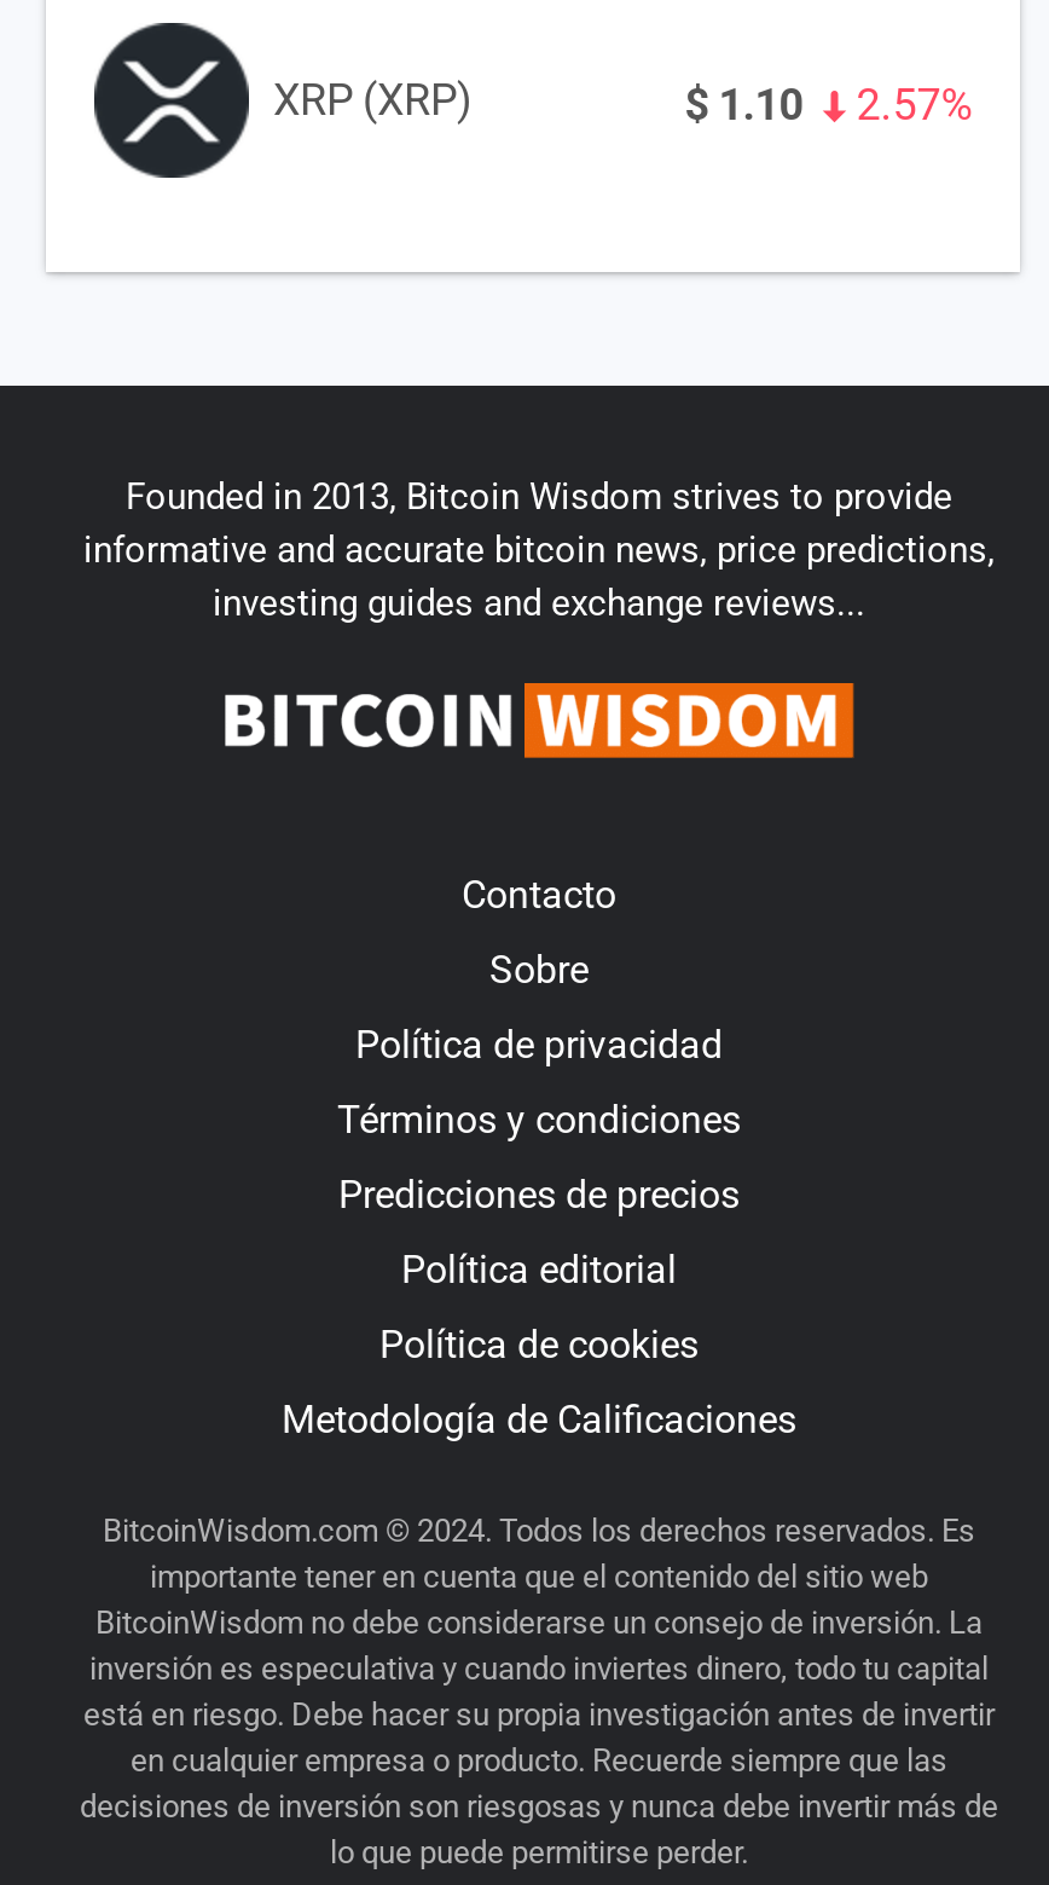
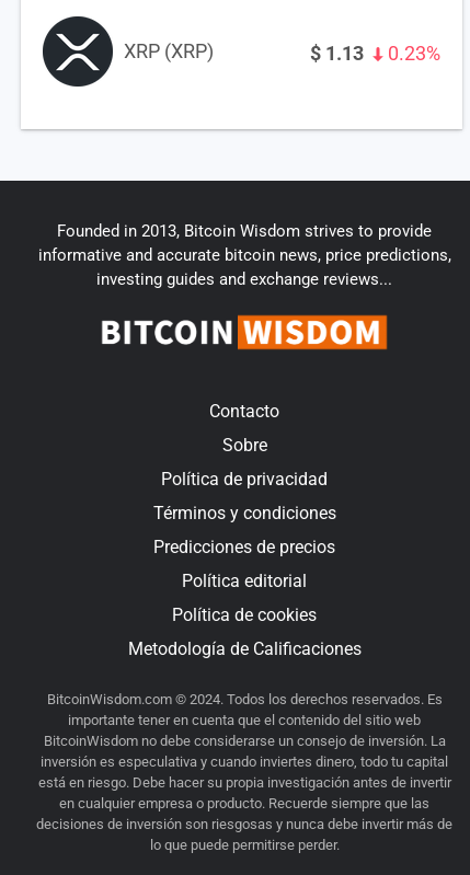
- $ 1.10
+ $ 1.13

- 2.57%
+ 0.23%
